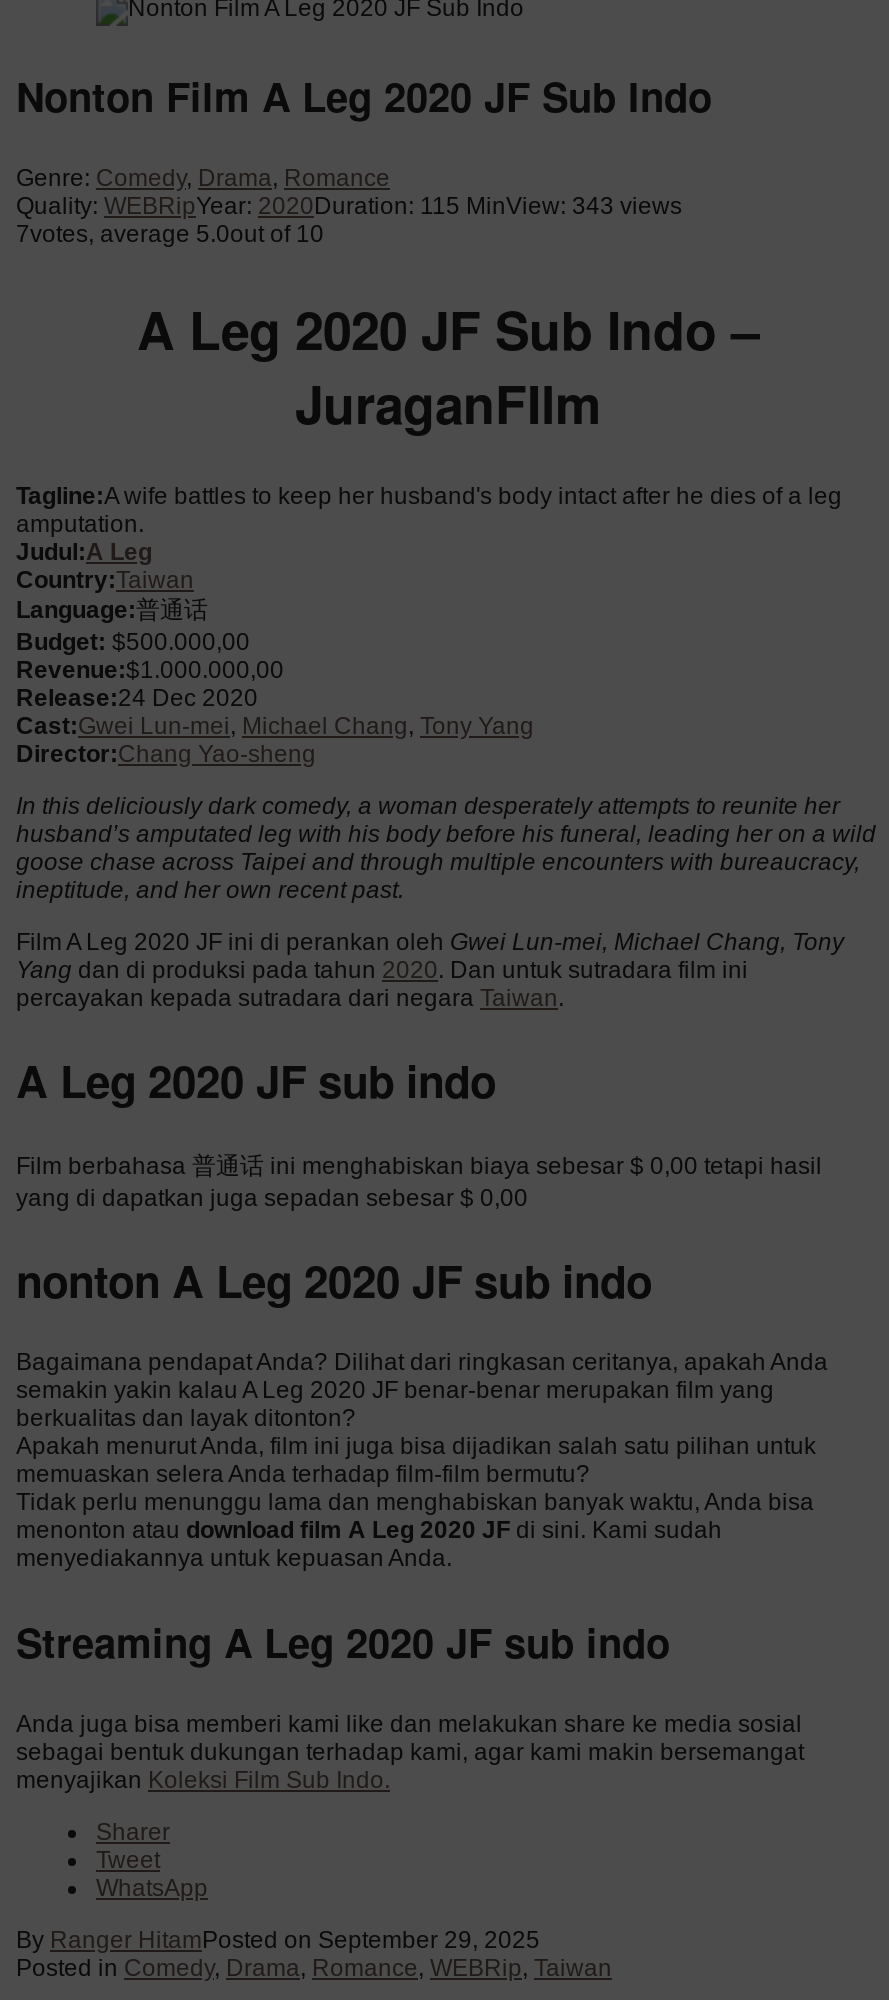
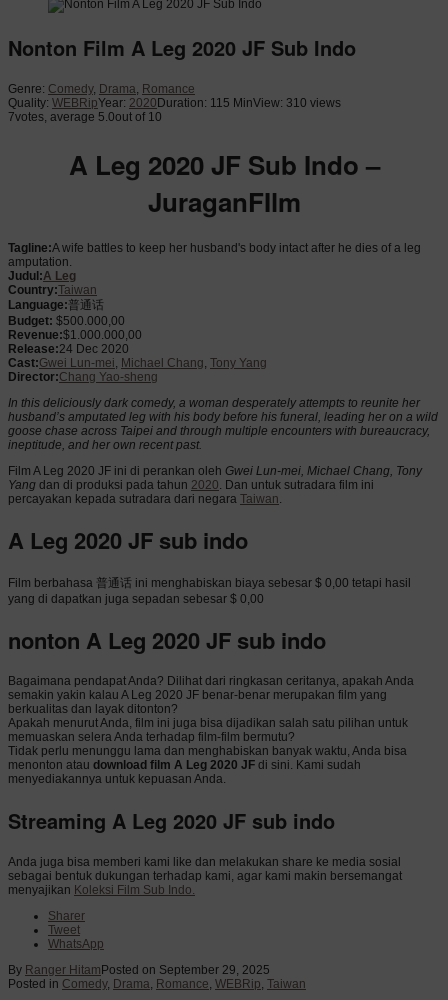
- Quality: WEBRipYear: 2020Duration: 115 MinView: 343 views
+ Quality: WEBRipYear: 2020Duration: 115 MinView: 310 views
